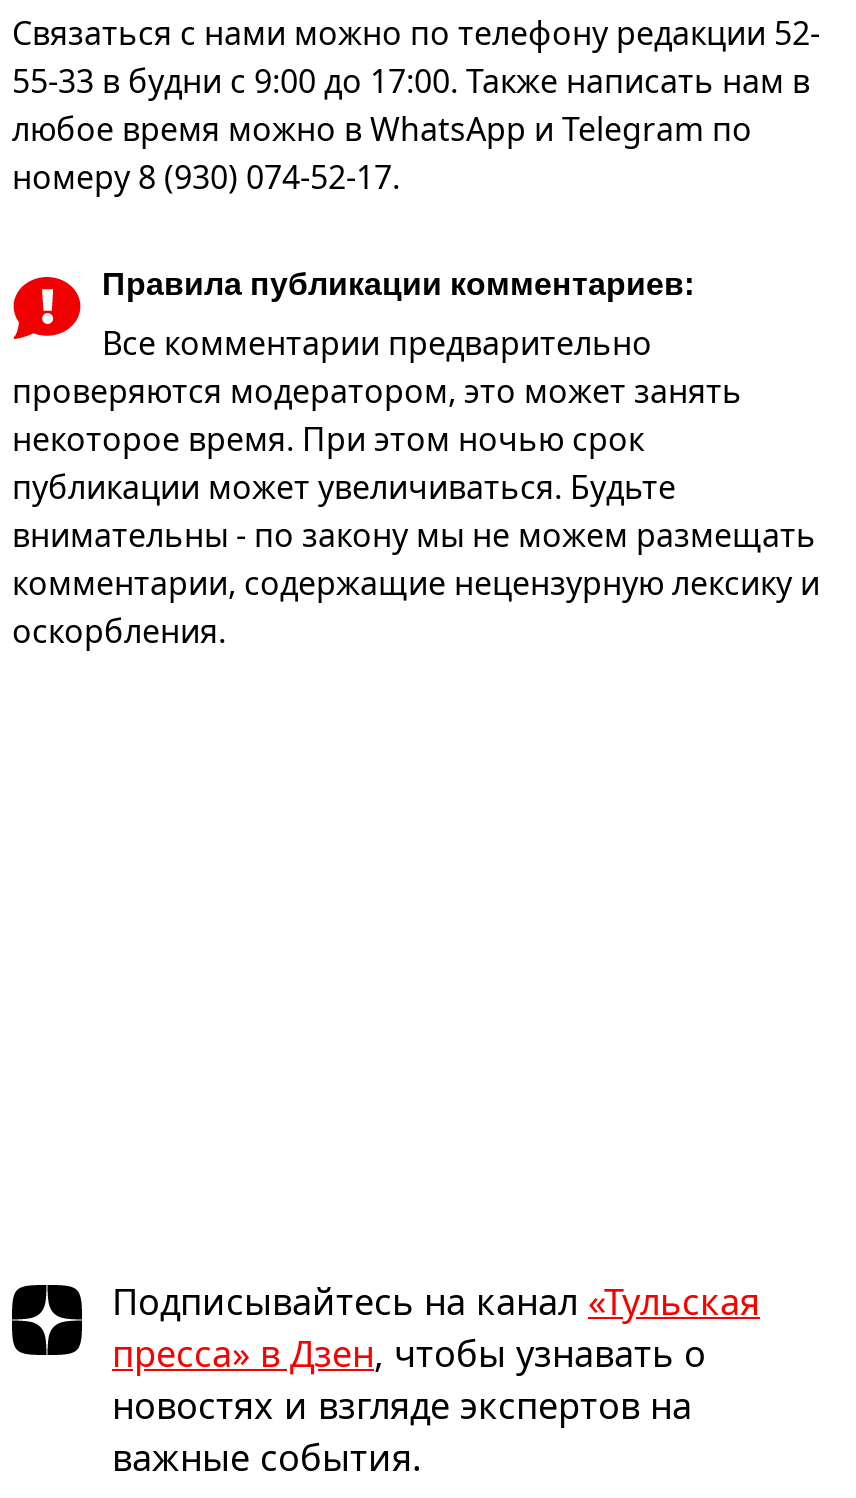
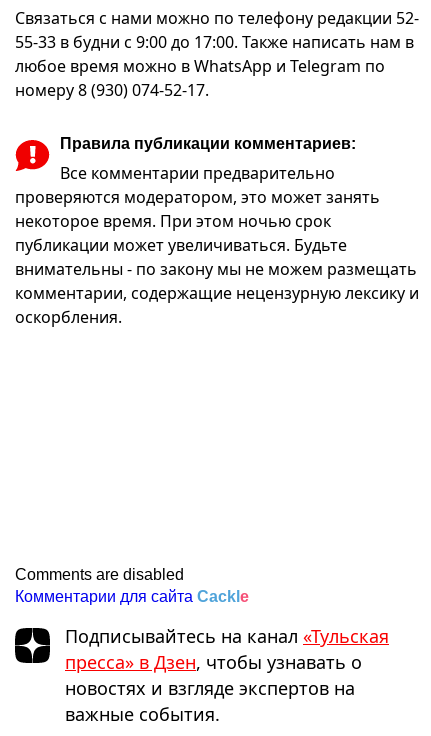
+ Comments are disabled
+ Комментарии для сайта Cackle
